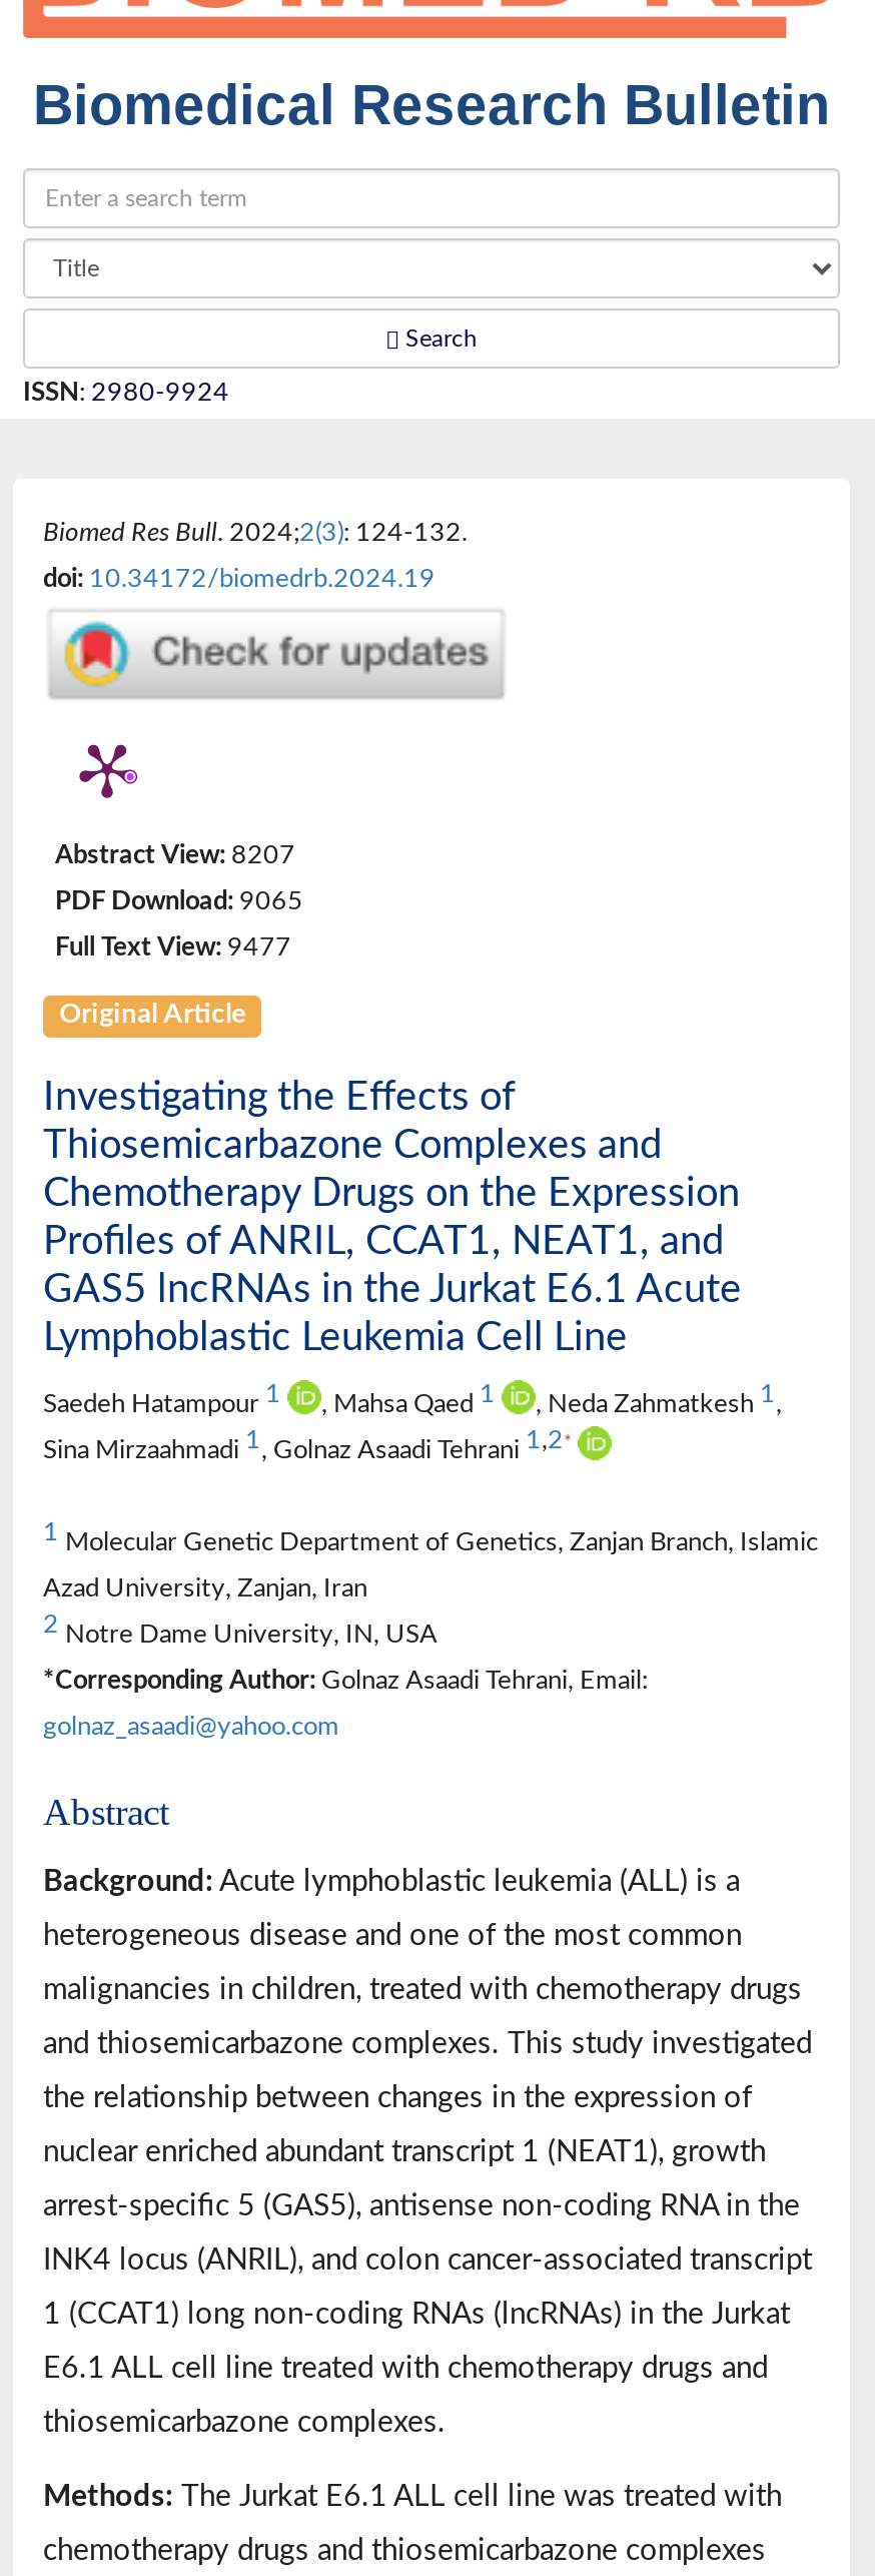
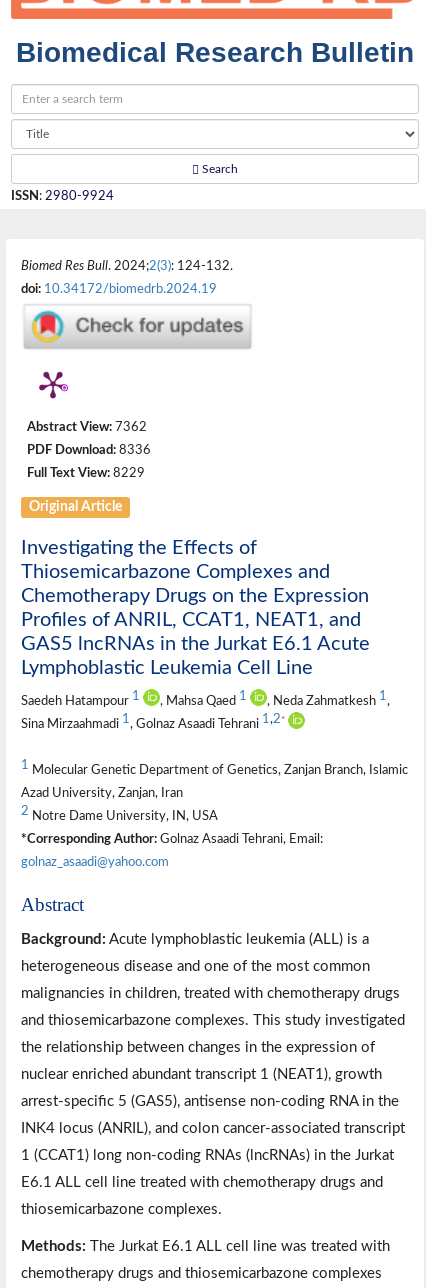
- Abstract View: 8207
+ Abstract View: 7362

- PDF Download: 9065
+ PDF Download: 8336

- Full Text View: 9477
+ Full Text View: 8229
